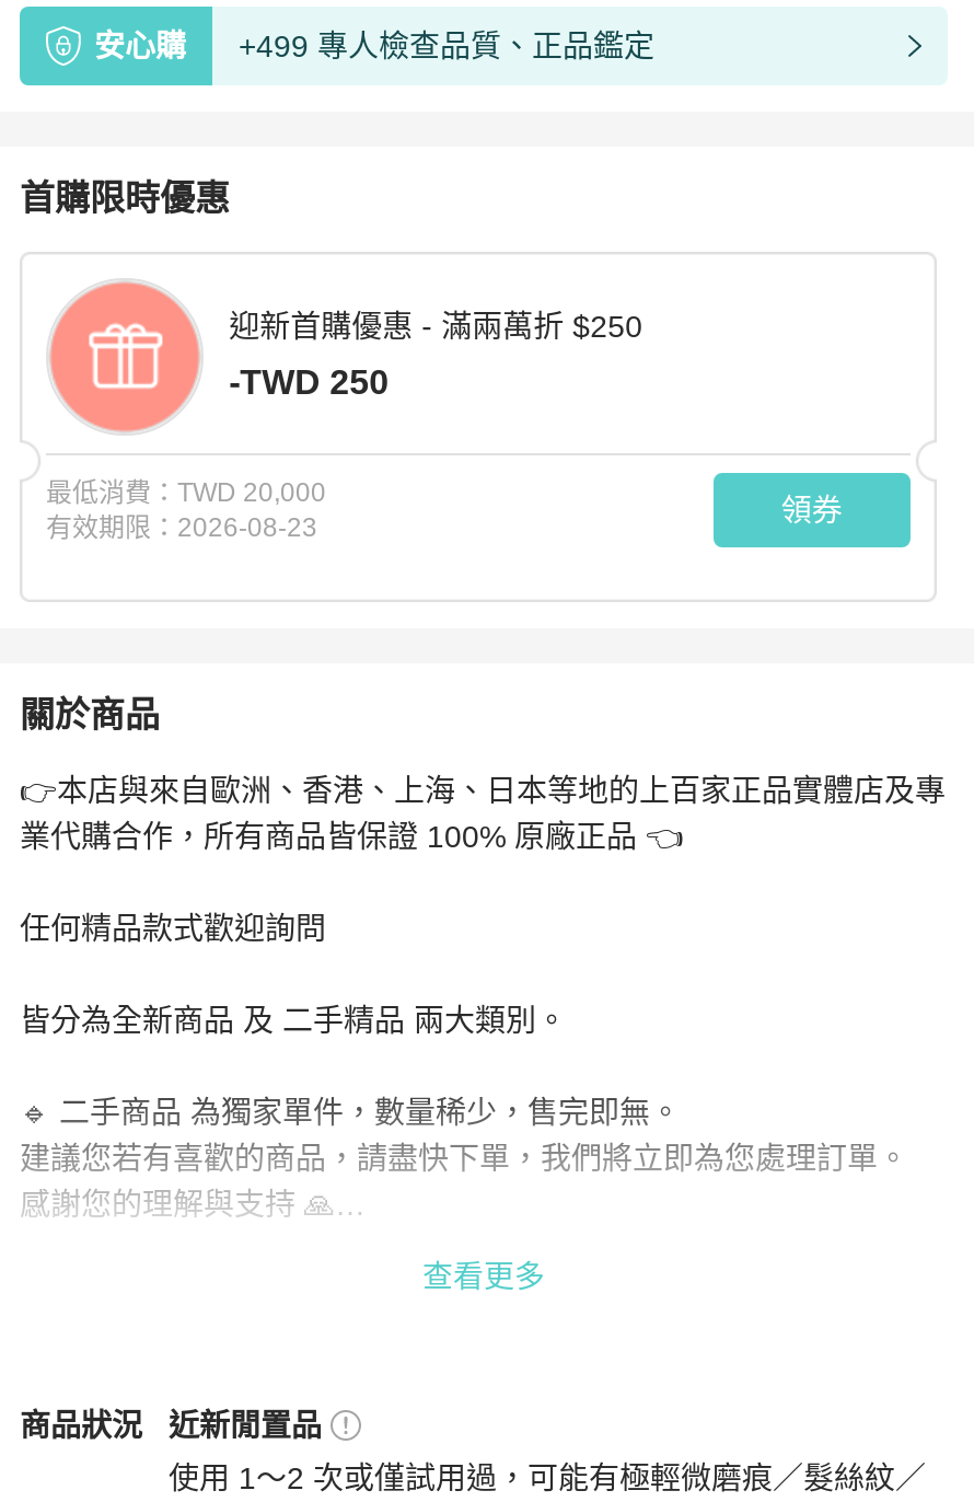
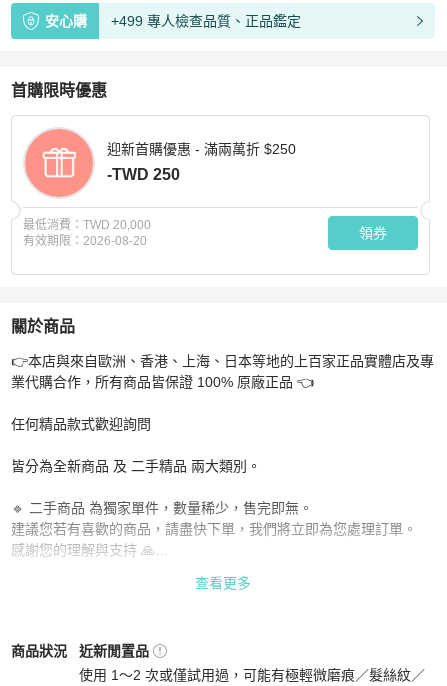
- 有效期限：2026-08-23
+ 有效期限：2026-08-20
